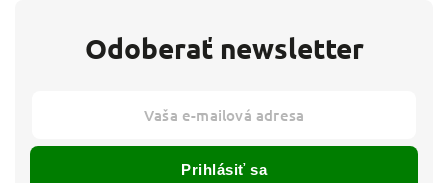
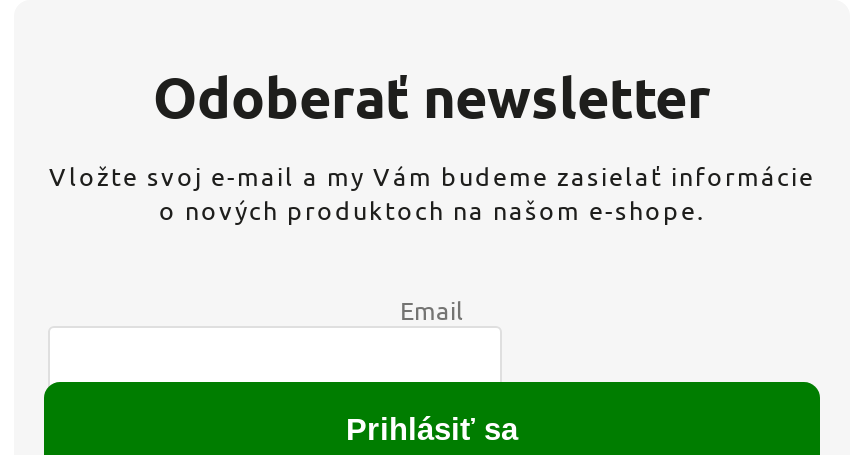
+ Vložte svoj e-mail a my Vám budeme zasielať informácie
+ o nových produktoch na našom e-shope.
+ Email
